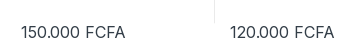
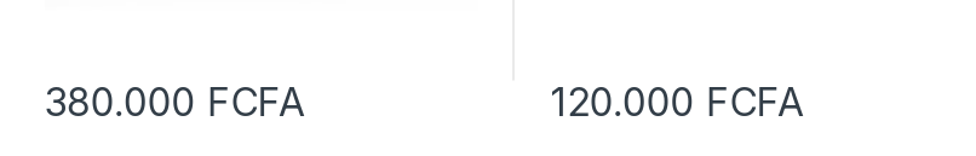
- 150.000 FCFA
+ 380.000 FCFA
